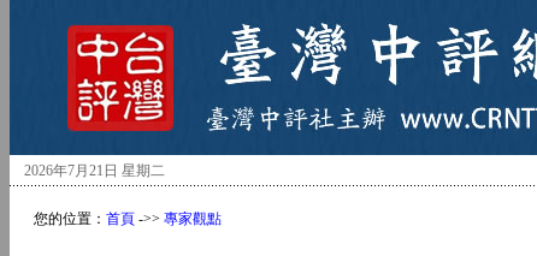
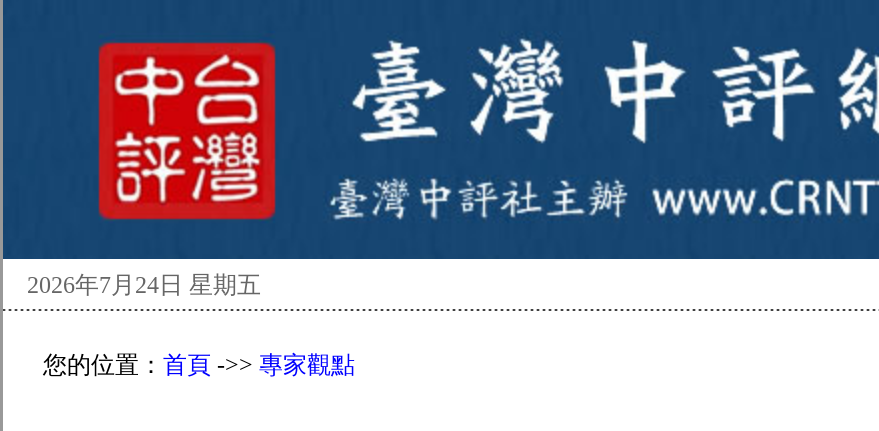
- 2026年7月21日 星期二
+ 2026年7月24日 星期五
